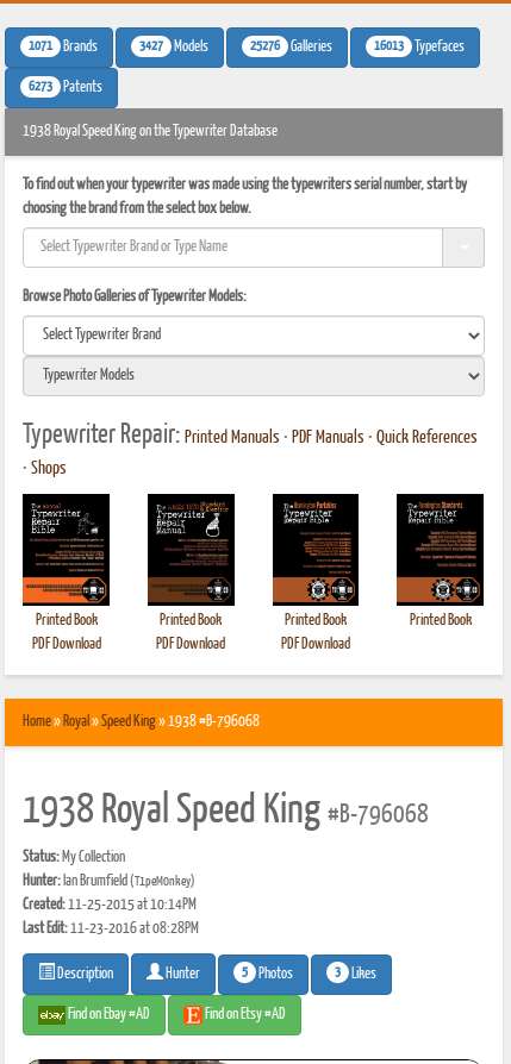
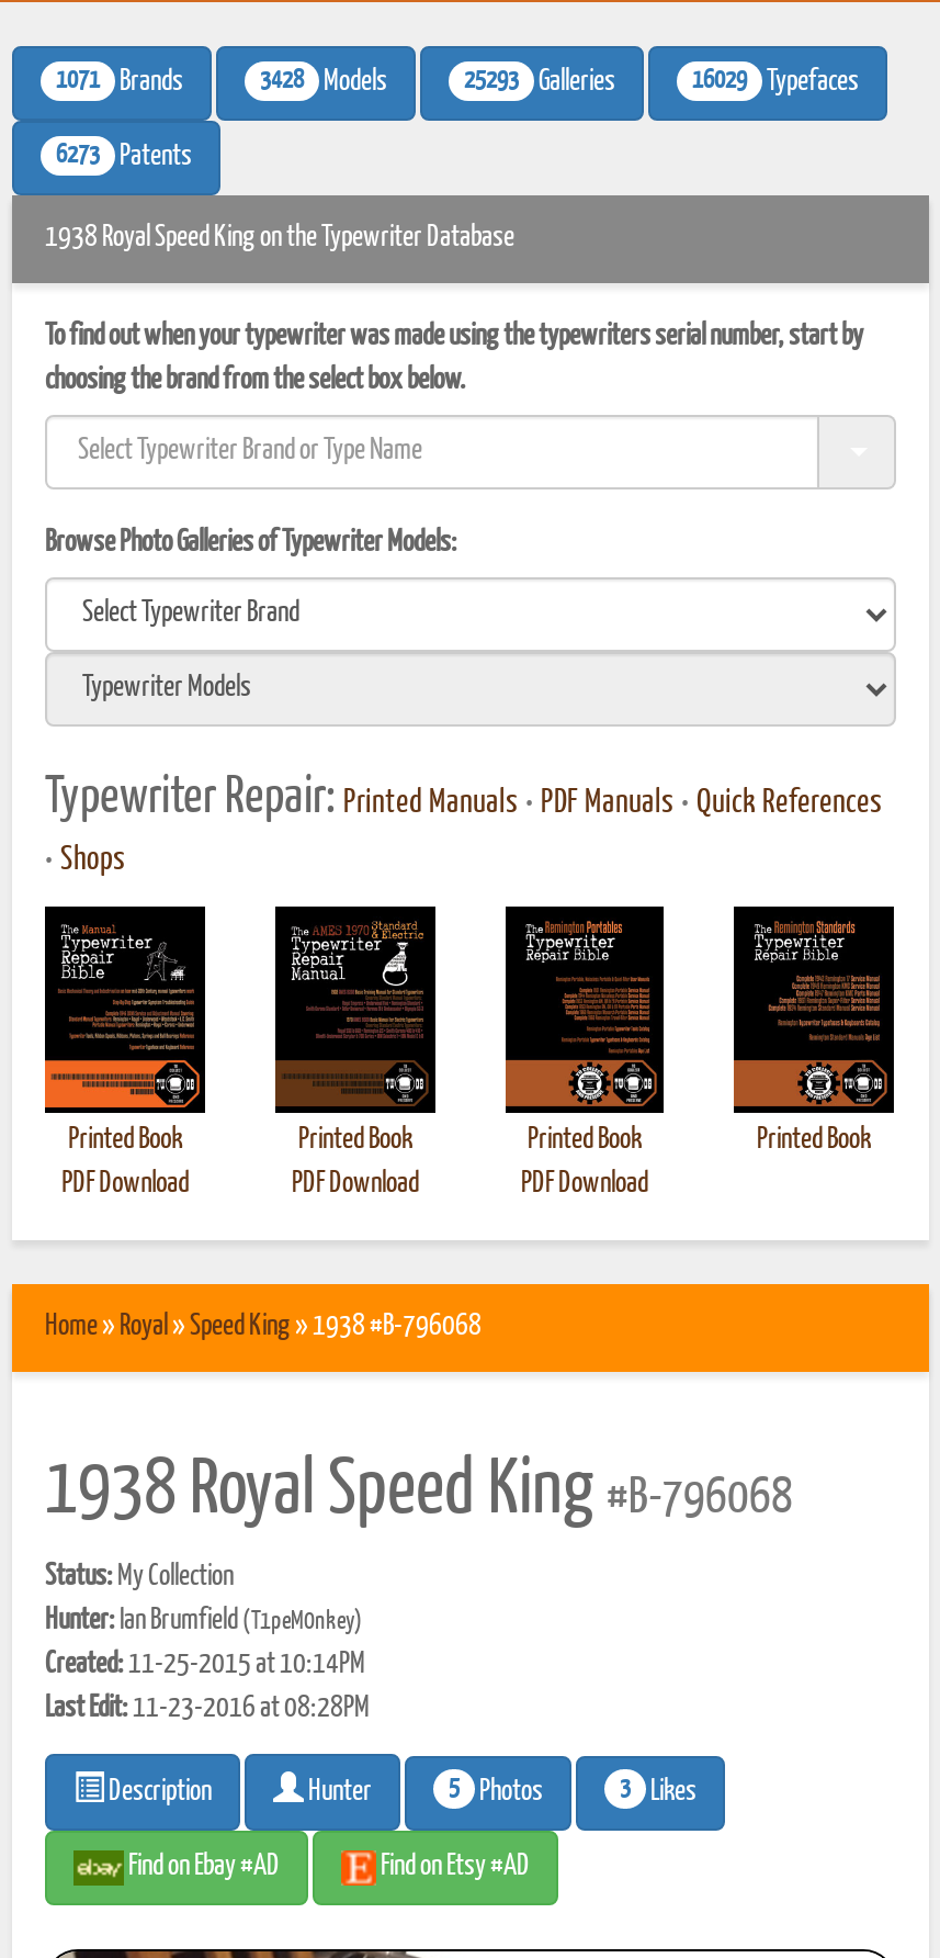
- 3427 Models
+ 3428 Models

- 25276 Galleries
+ 25293 Galleries

- 16013 Typefaces
+ 16029 Typefaces
